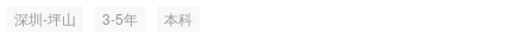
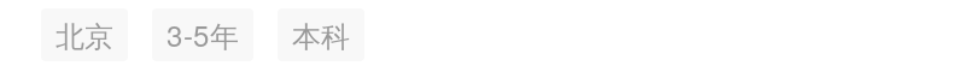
- 深圳-坪山
+ 北京
